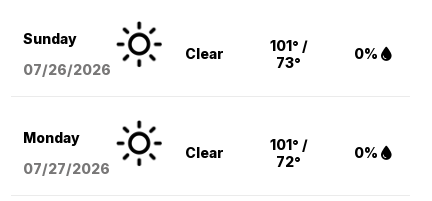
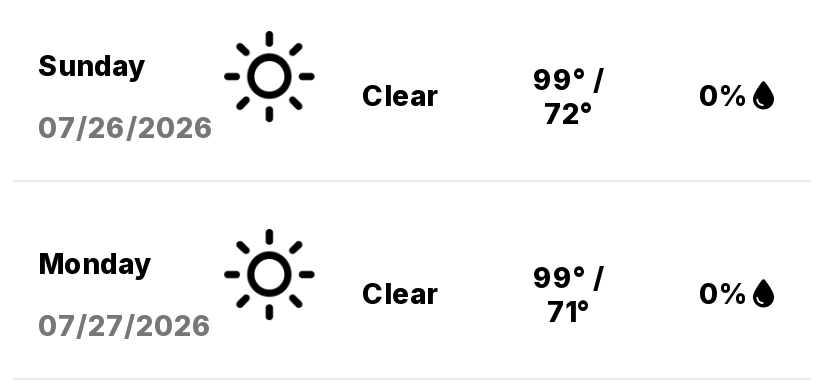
- 101° /
+ 99° /

- 73°
+ 72°

- 101° /
+ 99° /

- 72°
+ 71°
